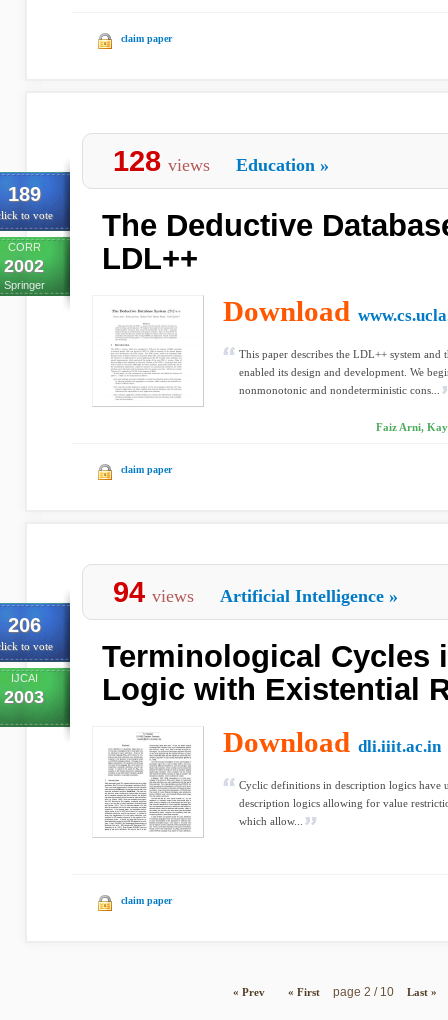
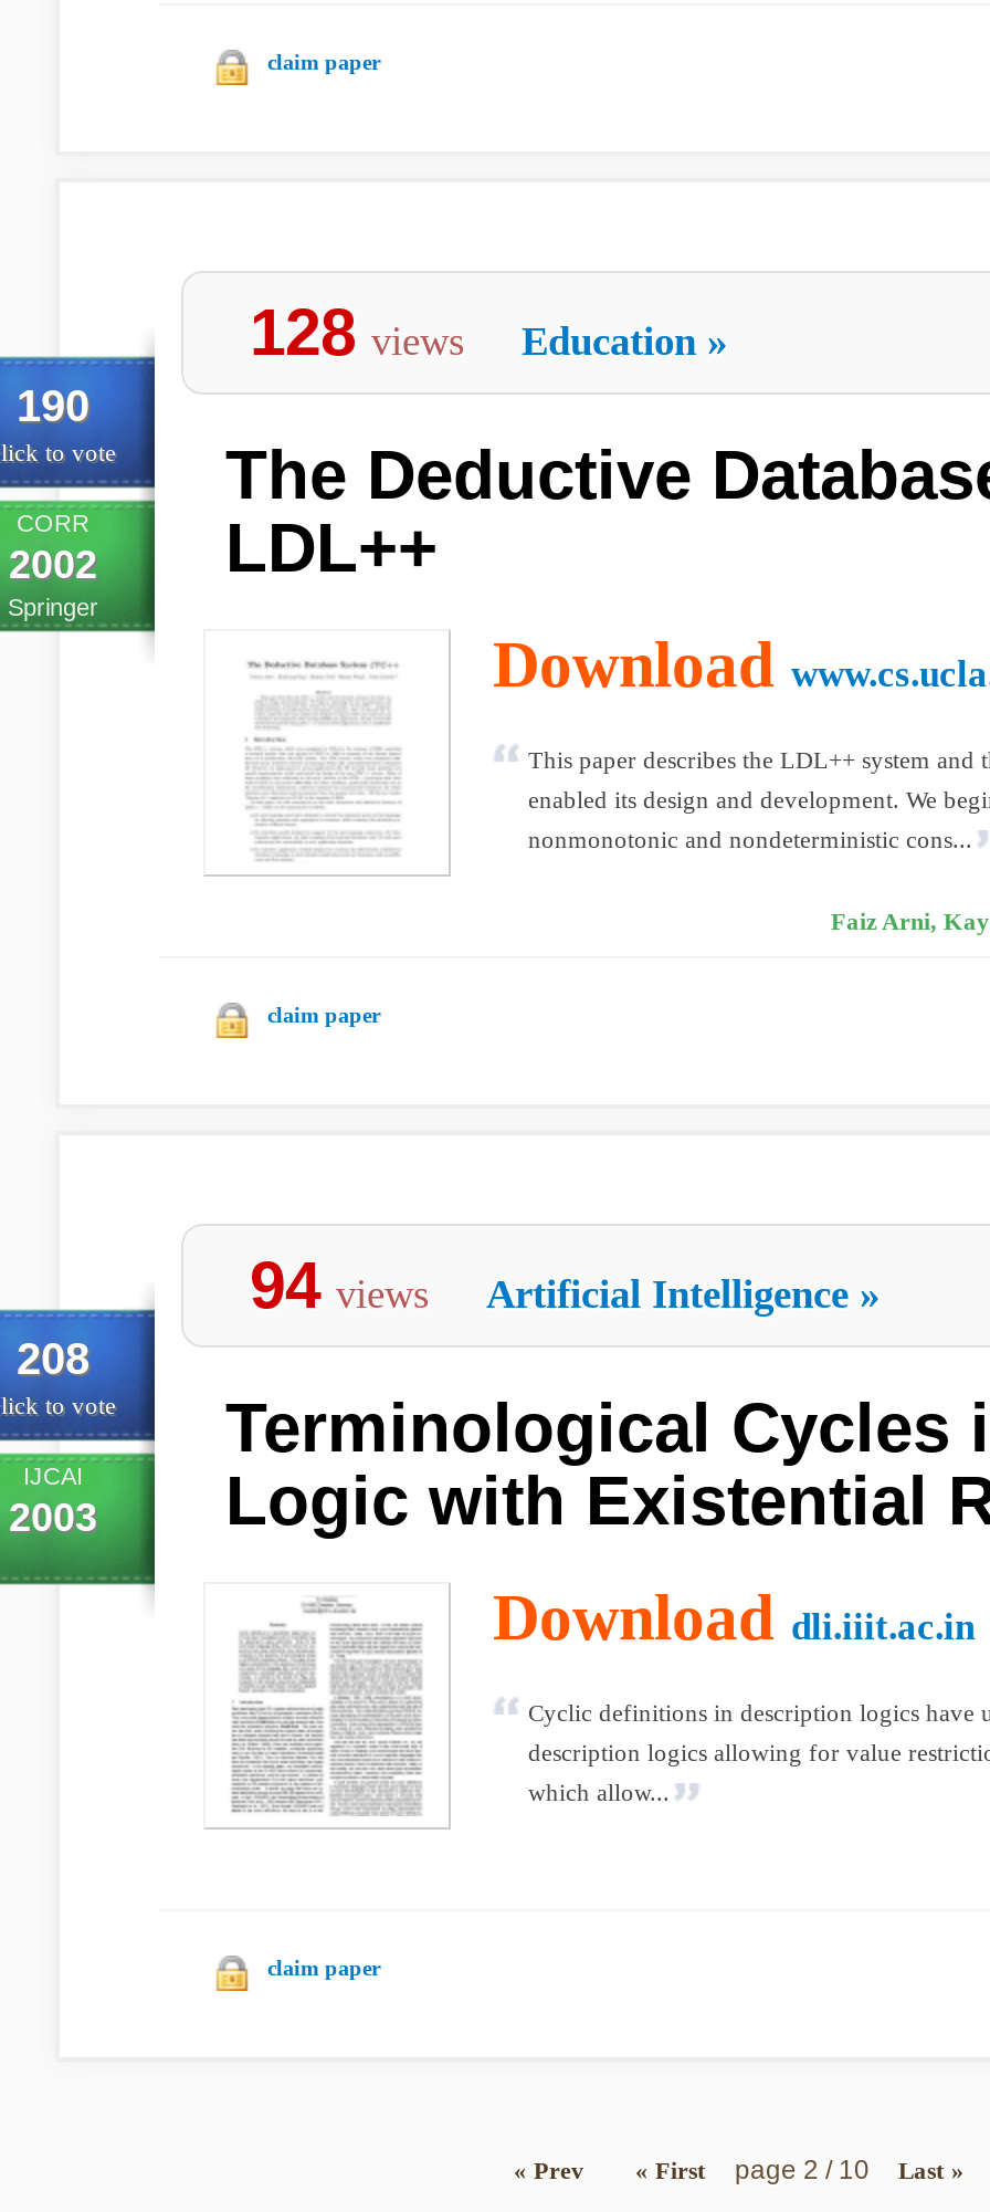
- 189
+ 190

- 206
+ 208
